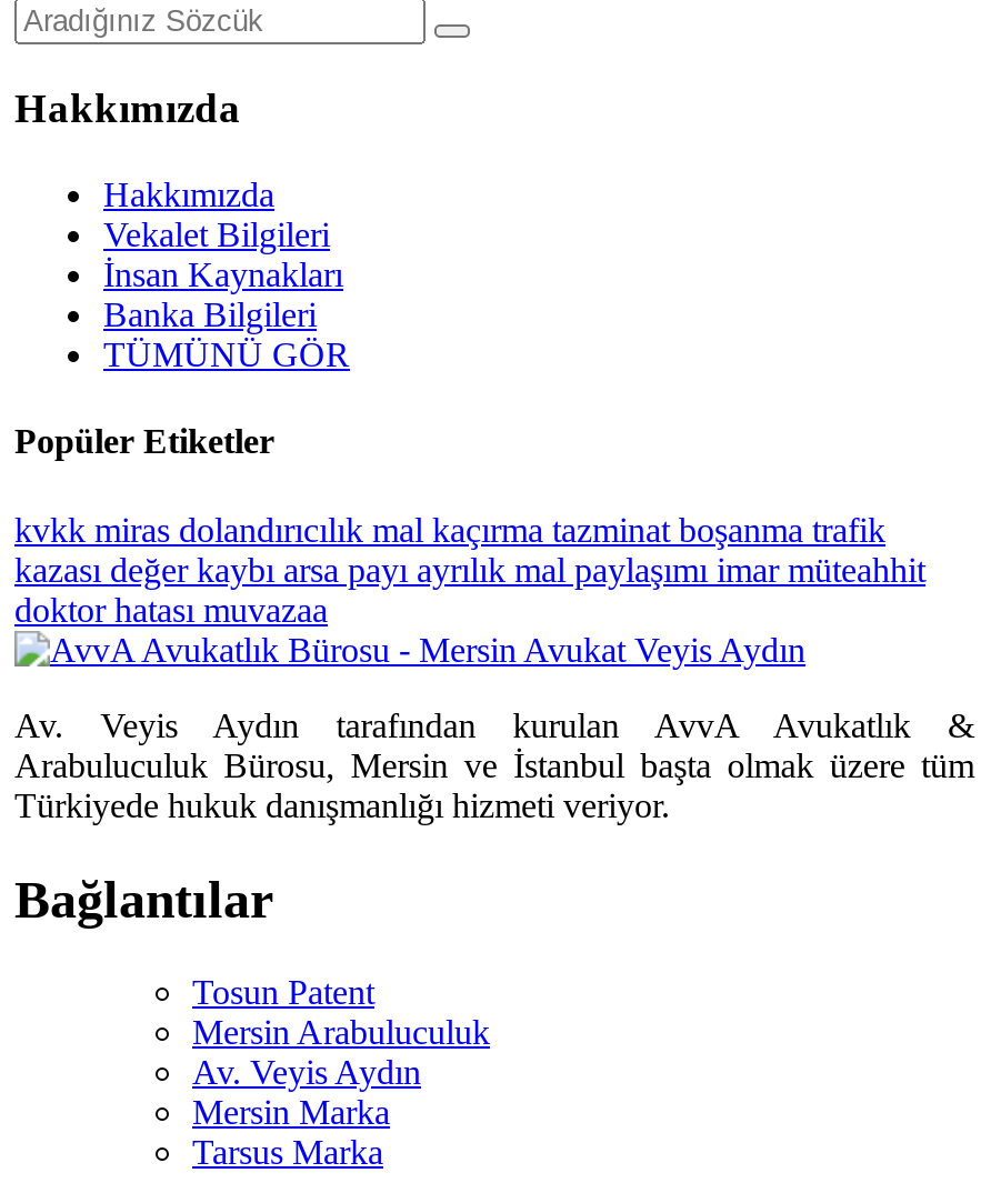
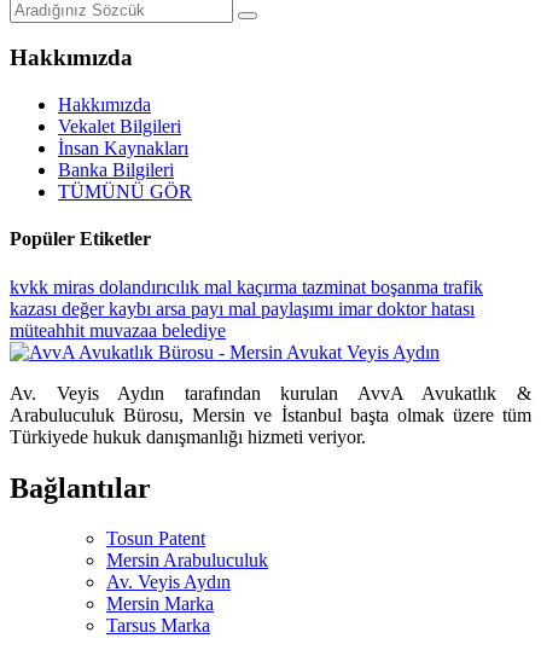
- kazası değer kaybı arsa payı ayrılık mal paylaşımı imar müteahhit
- doktor hatası muvazaa
+ kazası değer kaybı arsa payı mal paylaşımı imar doktor hatası
+ müteahhit muvazaa belediye
